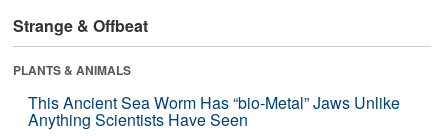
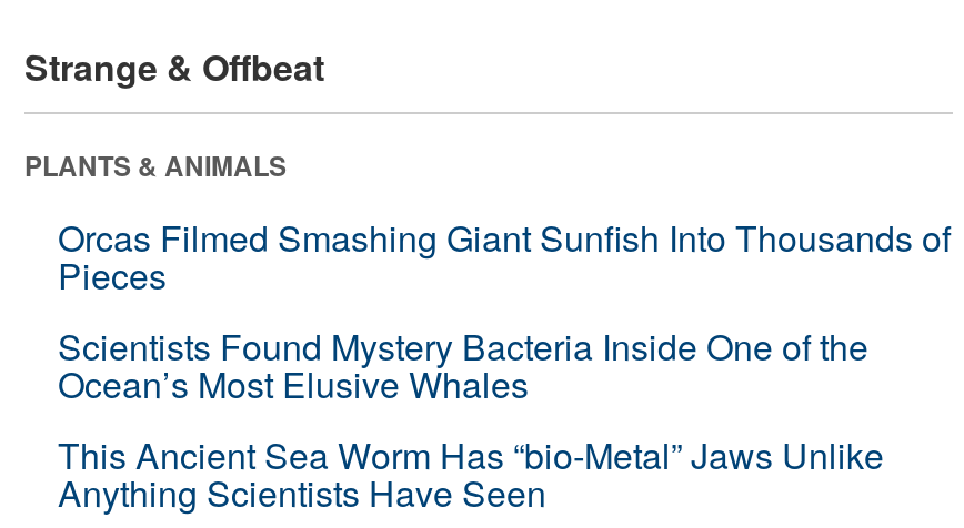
+ Orcas Filmed Smashing Giant Sunfish Into Thousands of
+ Pieces
+ Scientists Found Mystery Bacteria Inside One of the
+ Ocean’s Most Elusive Whales
